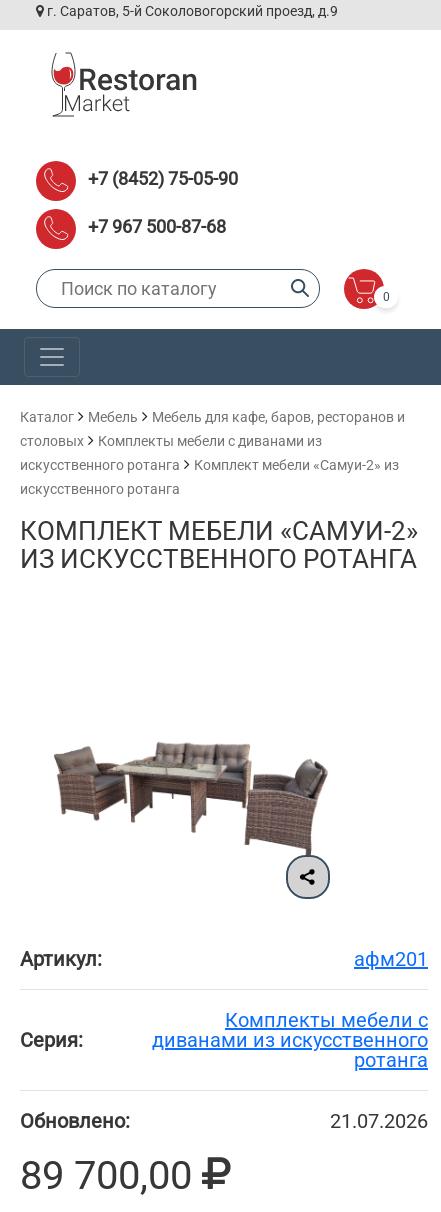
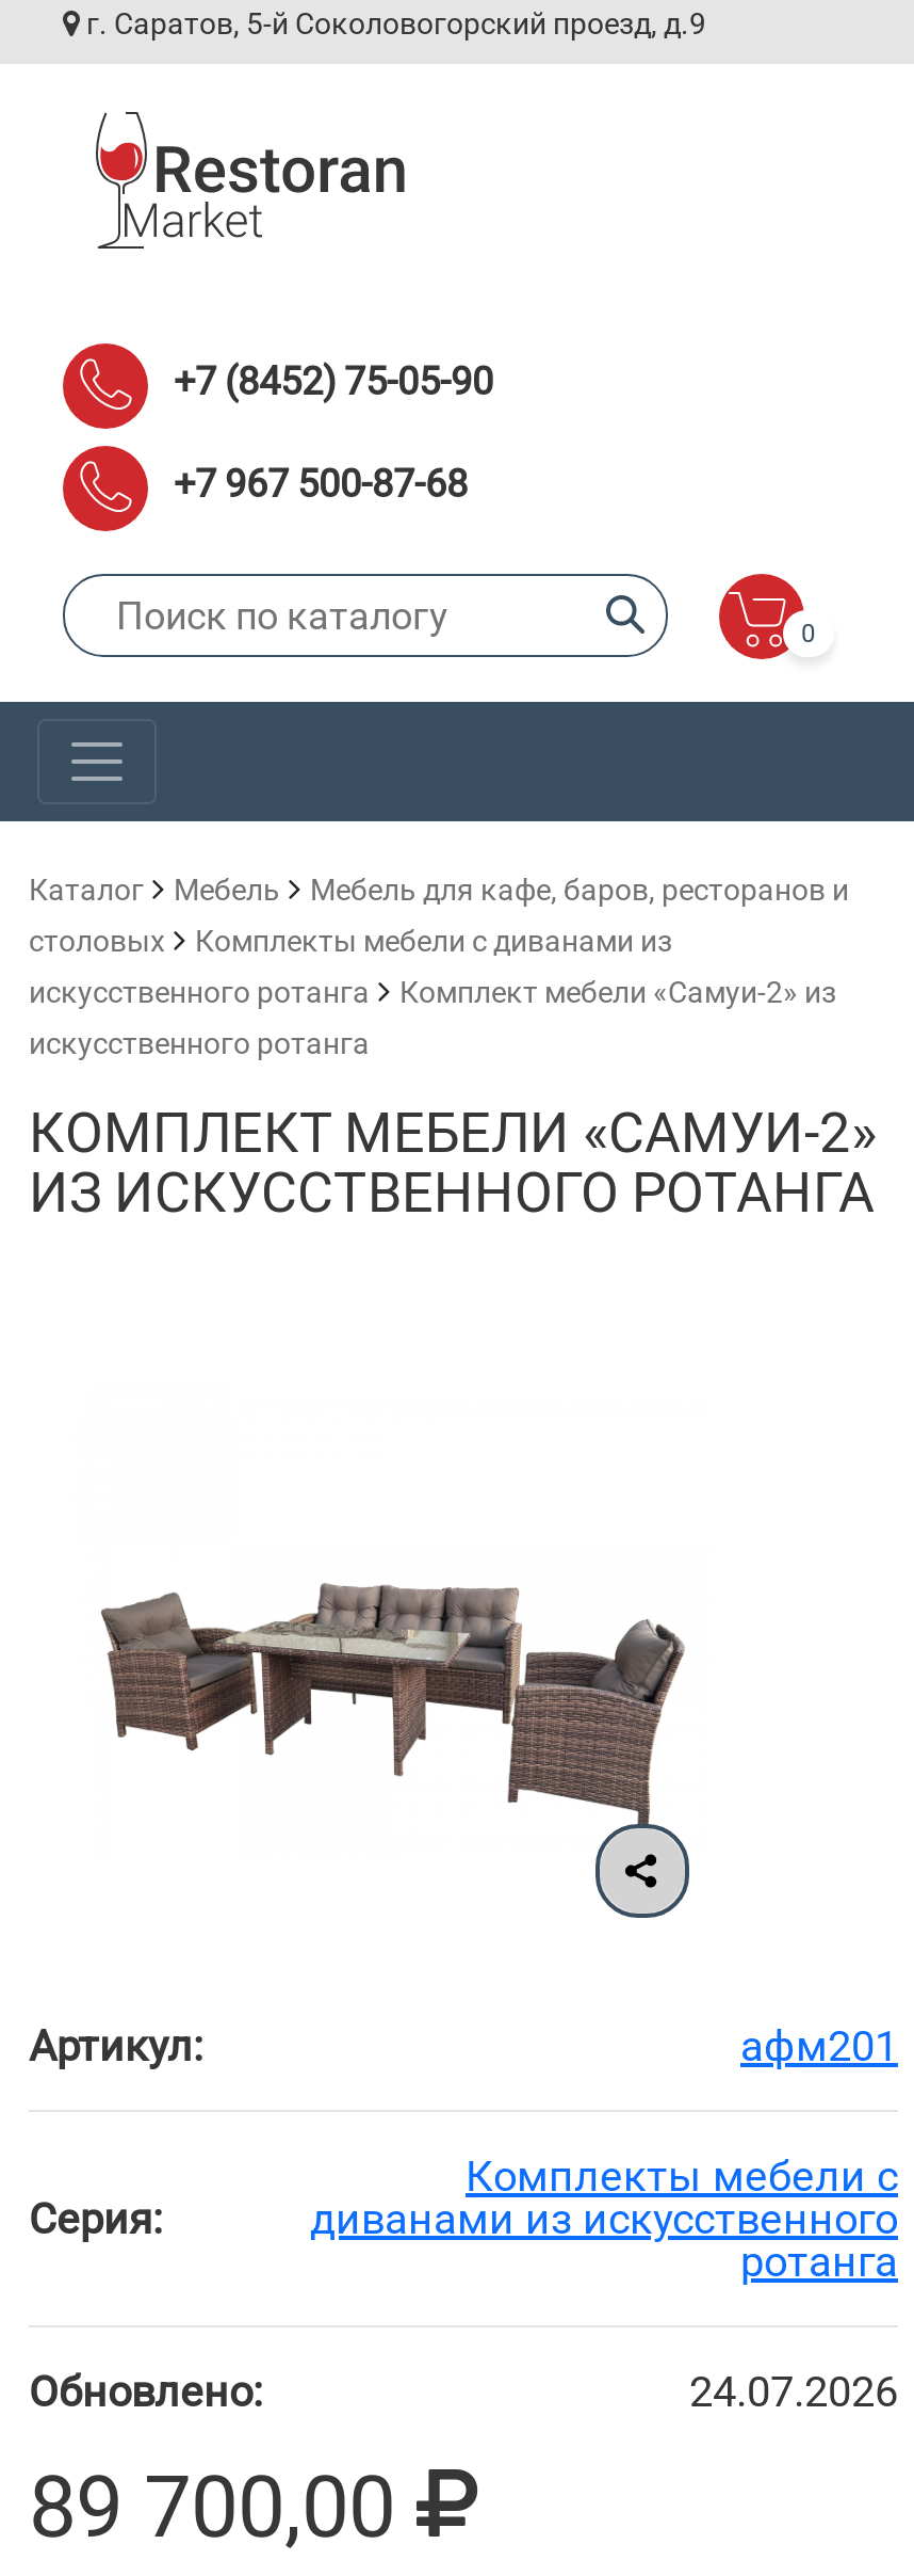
- 21.07.2026
+ 24.07.2026
